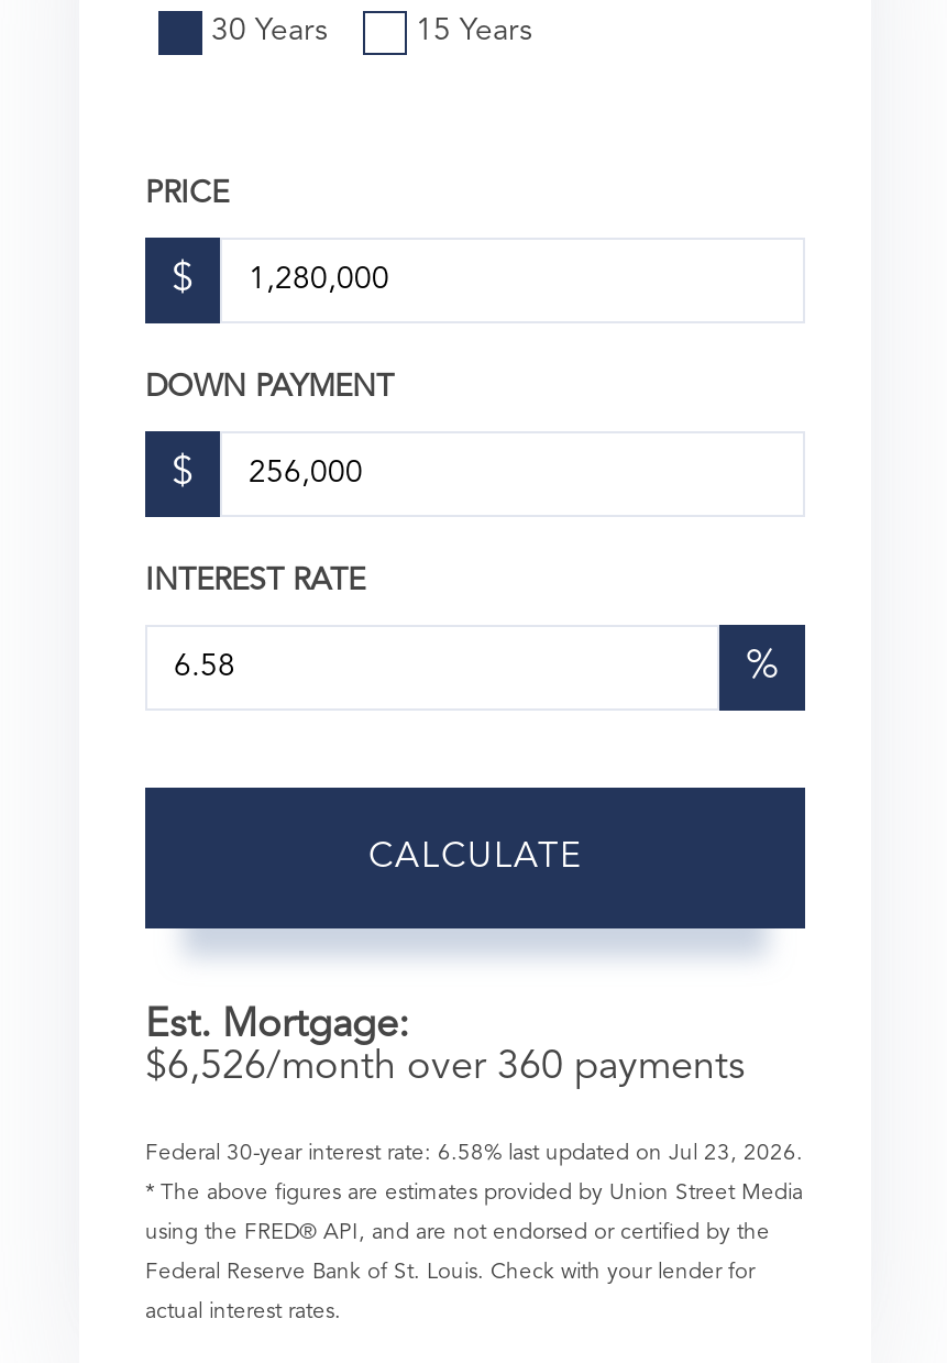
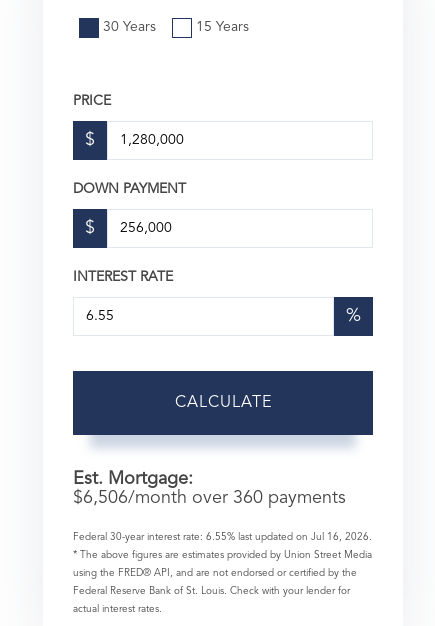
- $6,526/month over 360 payments
+ $6,506/month over 360 payments

- Federal 30-year interest rate: 6.58% last updated on Jul 23, 2026.
+ Federal 30-year interest rate: 6.55% last updated on Jul 16, 2026.
